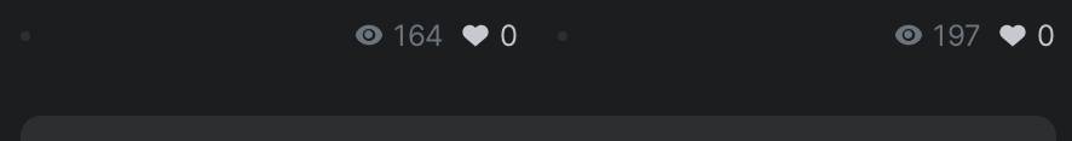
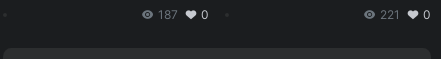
- 164 0
+ 187 0

- 197 0
+ 221 0
